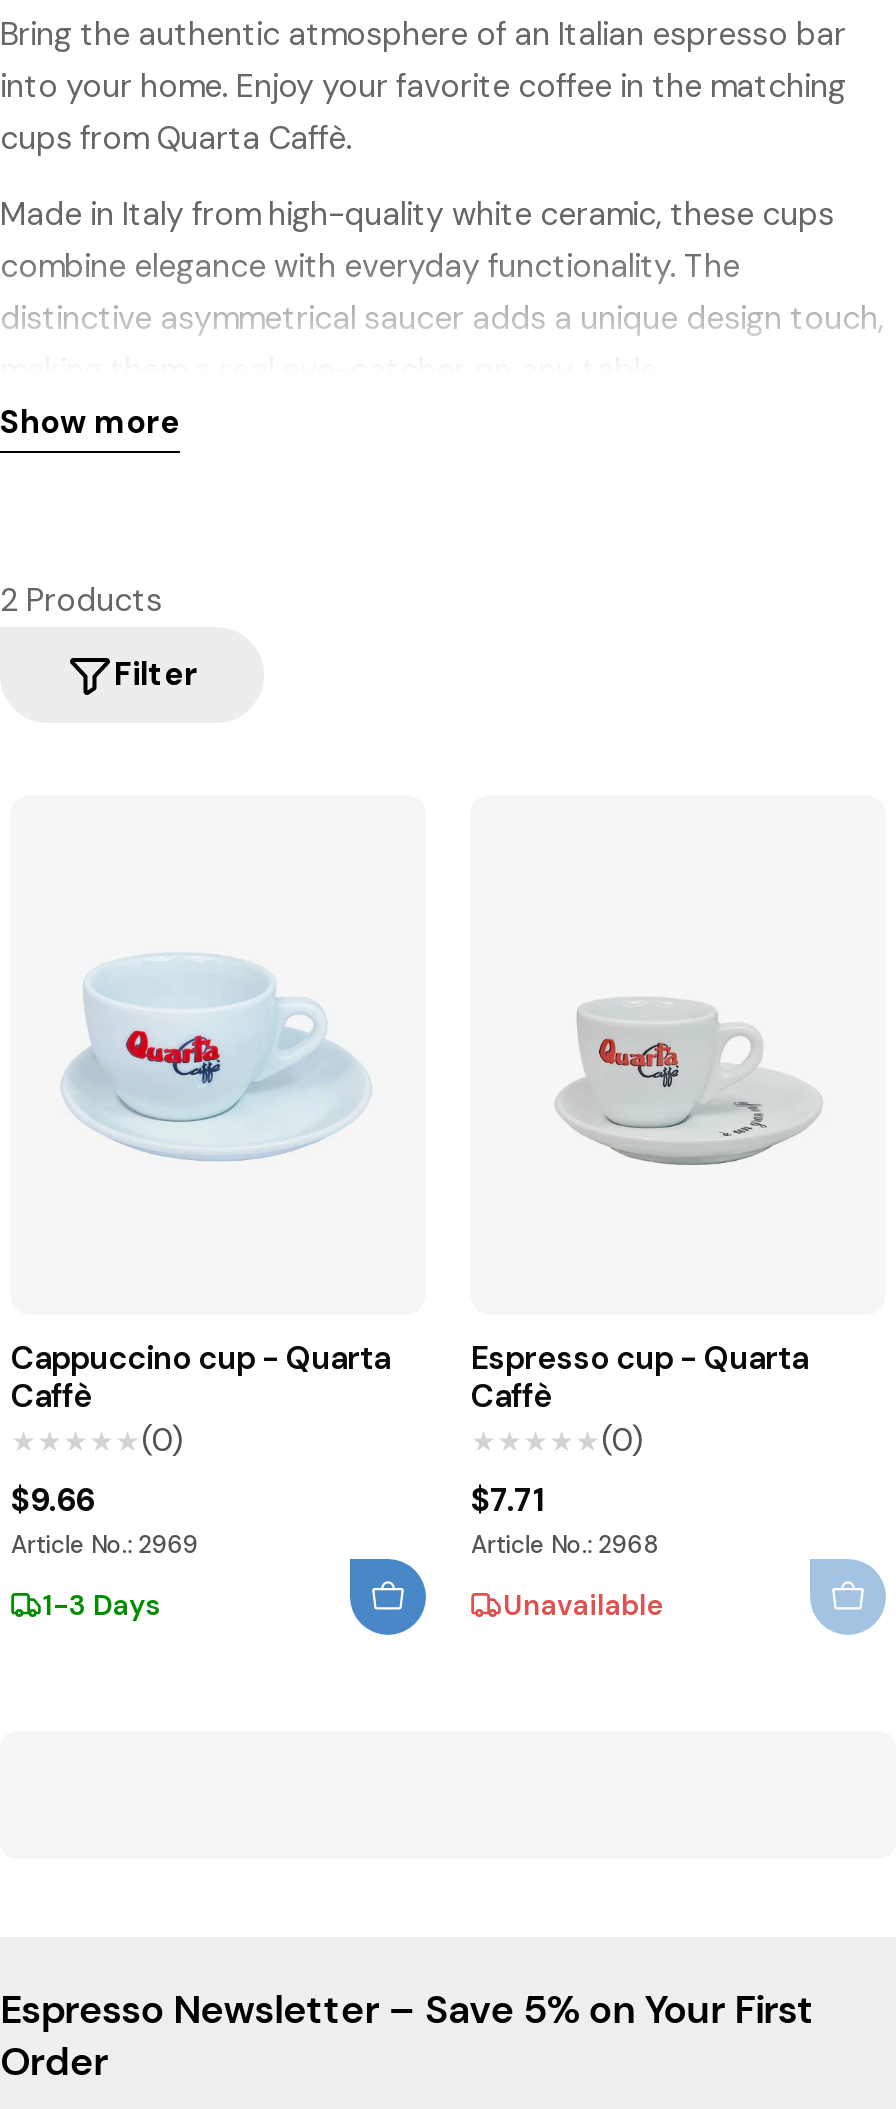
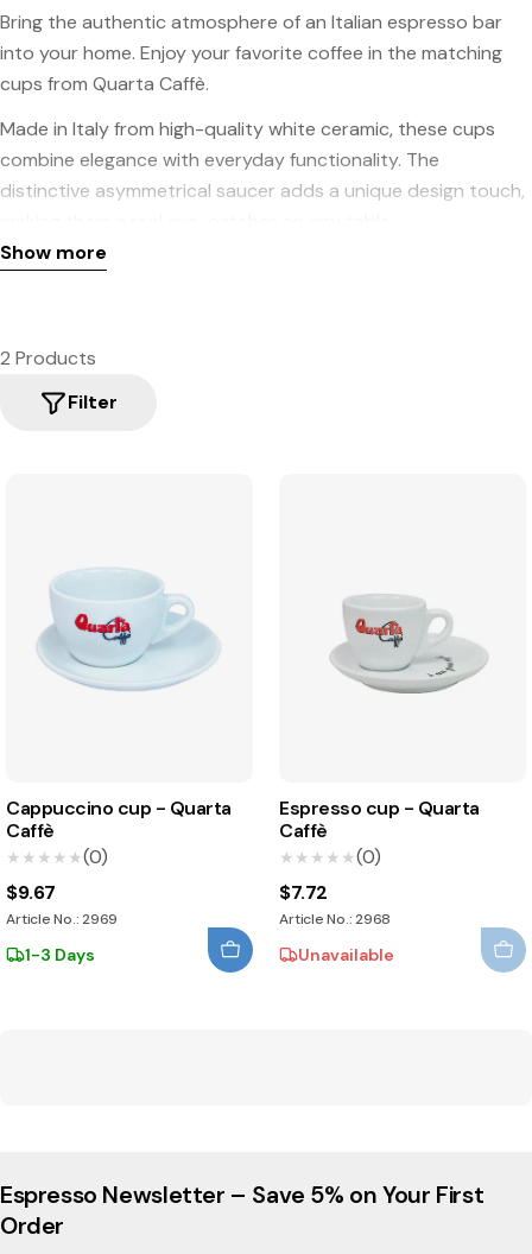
- $9.66
+ $9.67

- $7.71
+ $7.72
